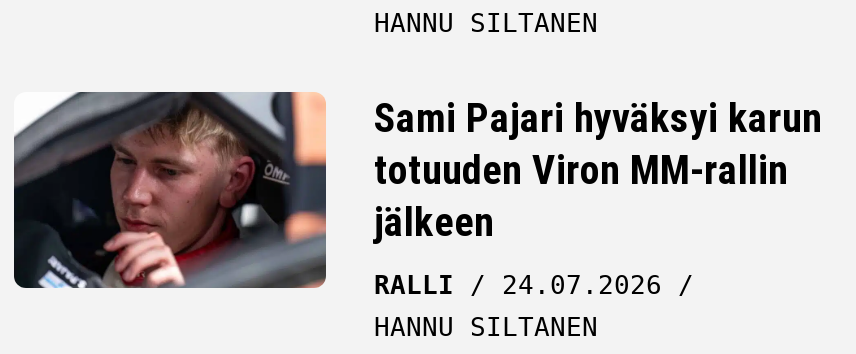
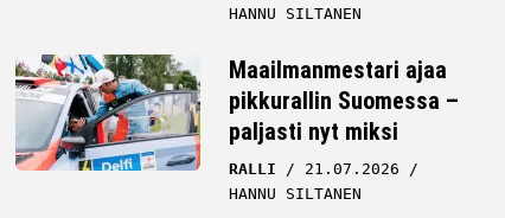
- [image]
- Sami Pajari hyväksyi karun
- totuuden Viron MM-rallin
- jälkeen
+ [image]
+ Maailmanmestari ajaa
+ pikkurallin Suomessa –
+ paljasti nyt miksi

- RALLI 24.07.2026
+ RALLI 21.07.2026
